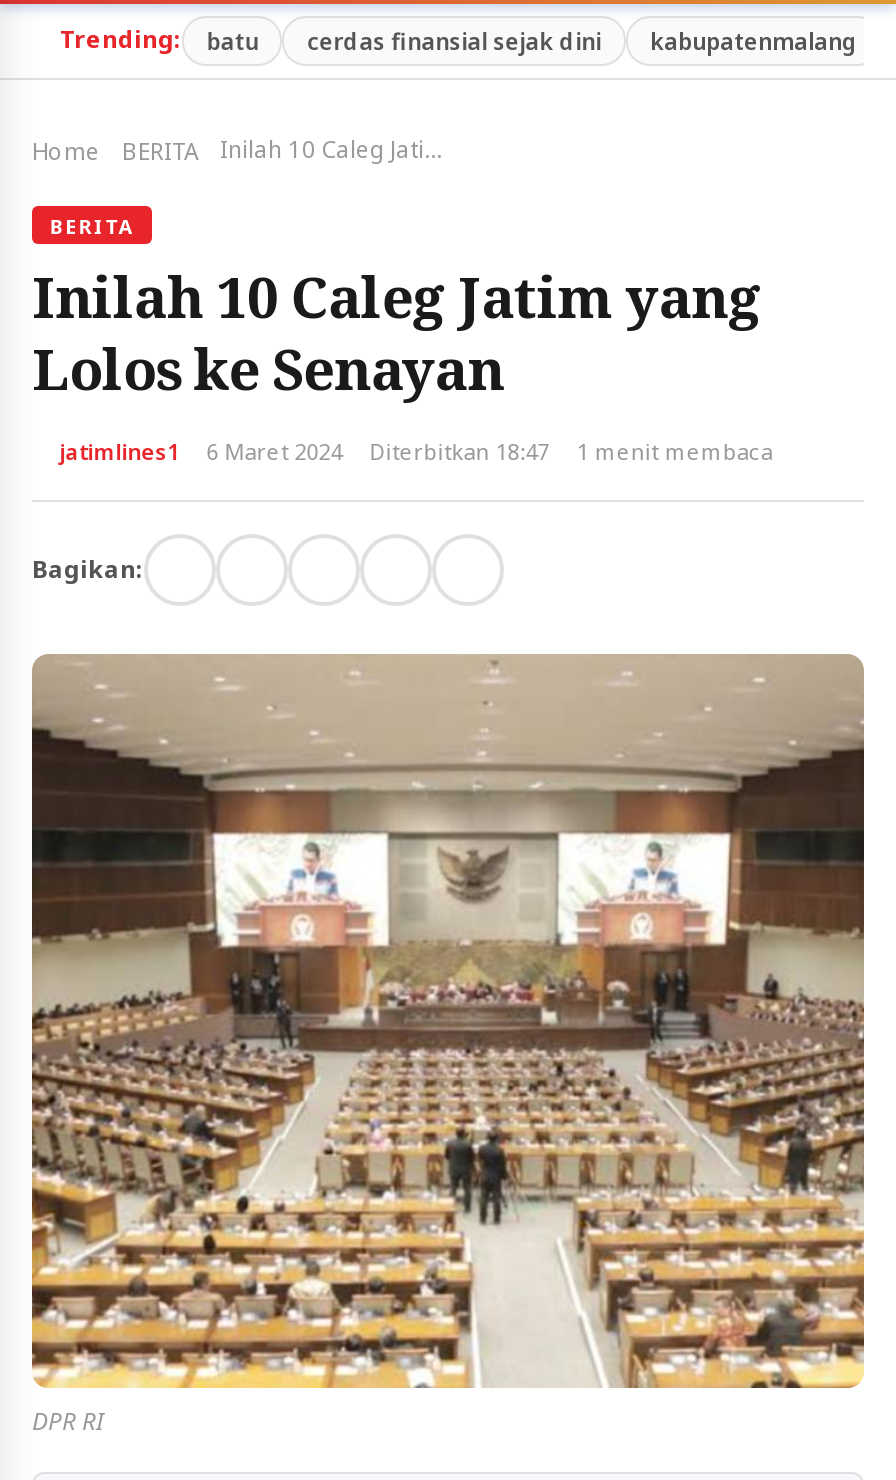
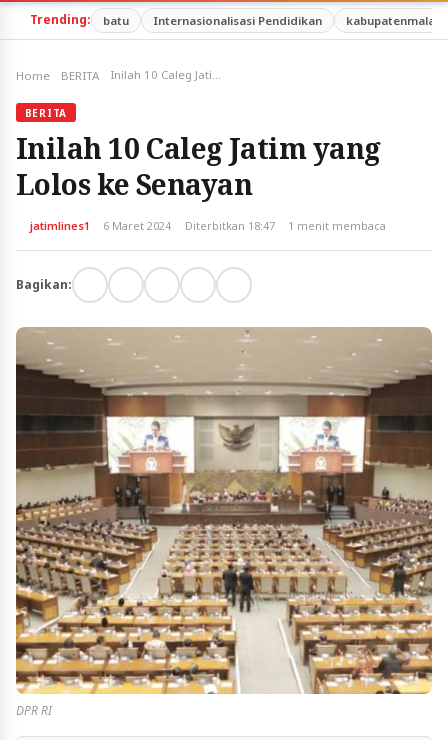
- cerdas finansial sejak dini
+ Internasionalisasi Pendidikan
